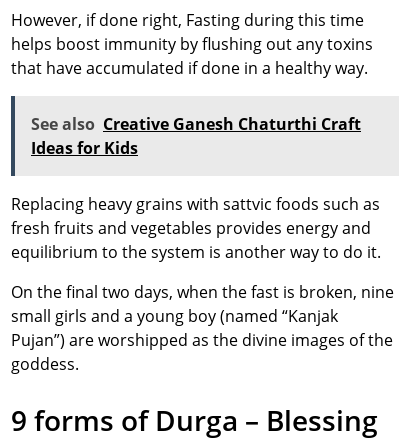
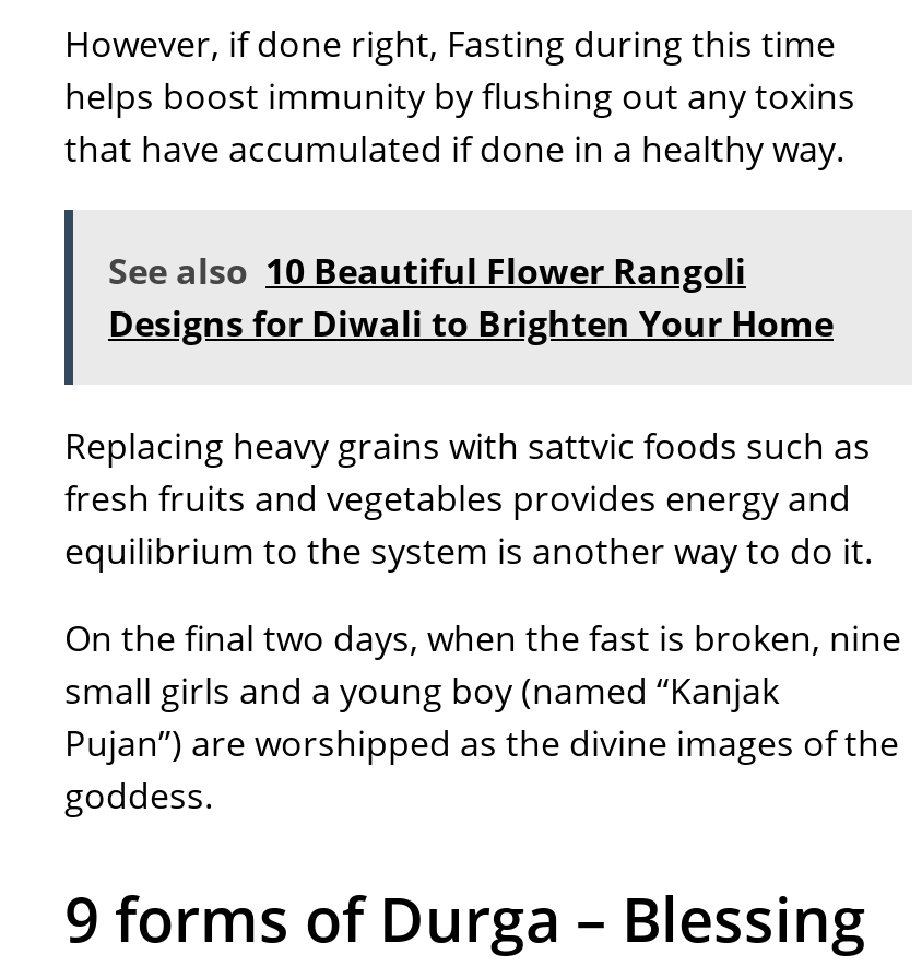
- See also Creative Ganesh Chaturthi Craft
- Ideas for Kids
+ See also 10 Beautiful Flower Rangoli
+ Designs for Diwali to Brighten Your Home
